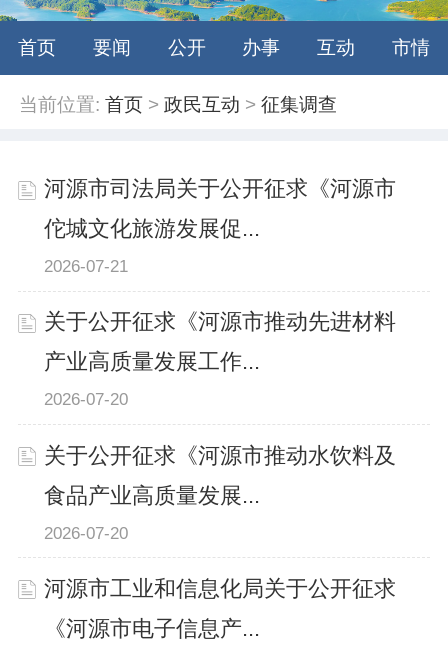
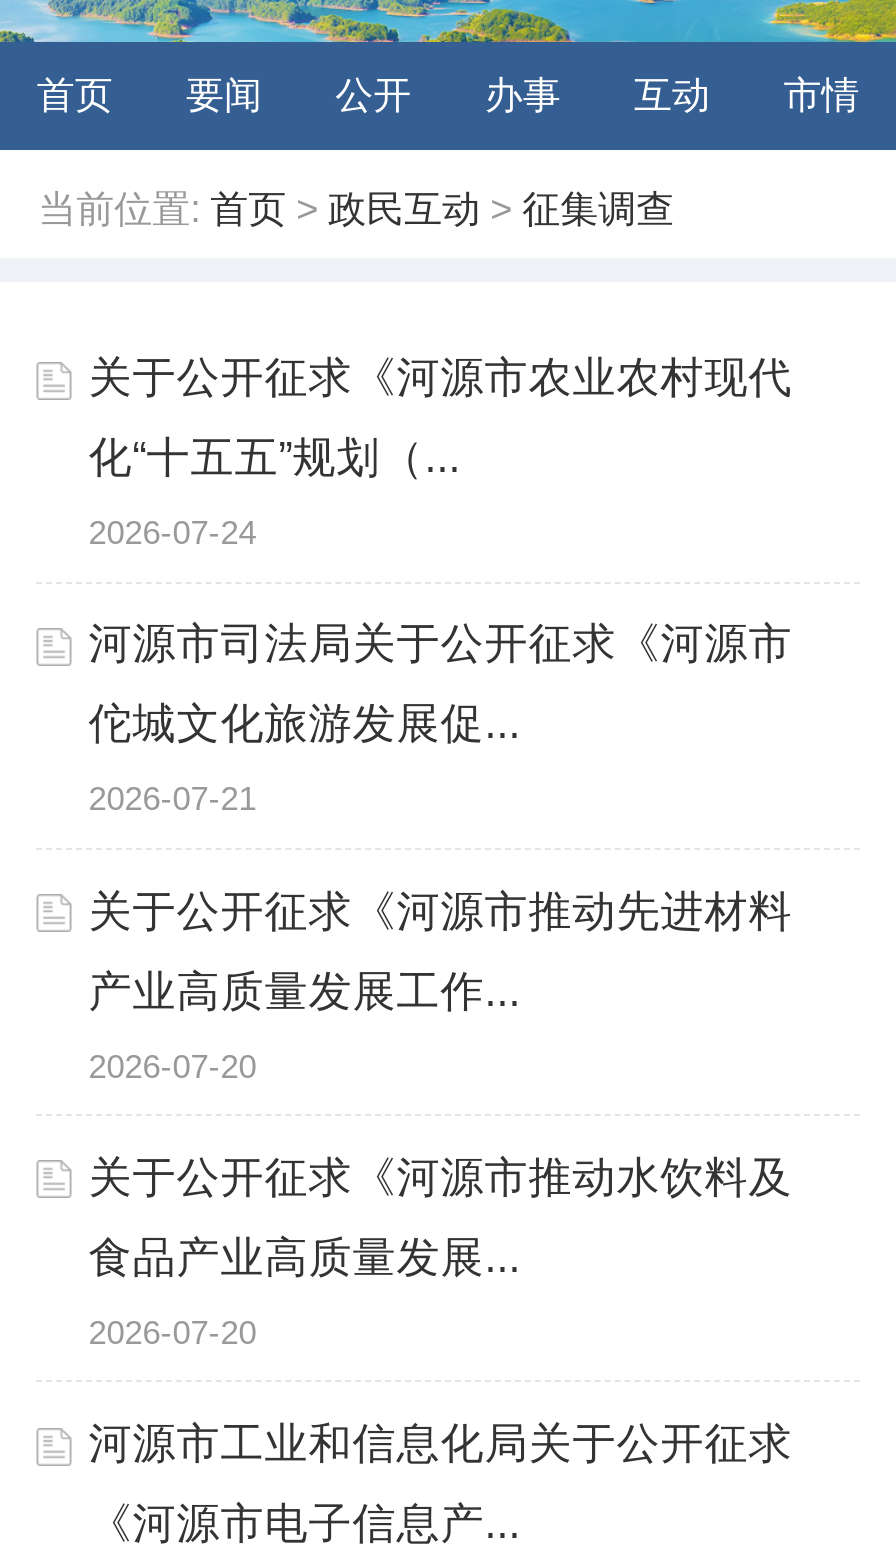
+ 关于公开征求《河源市农业农村现代
+ 化“十五五”规划（...
+ 2026-07-24
